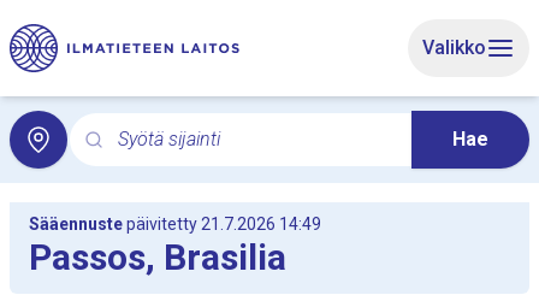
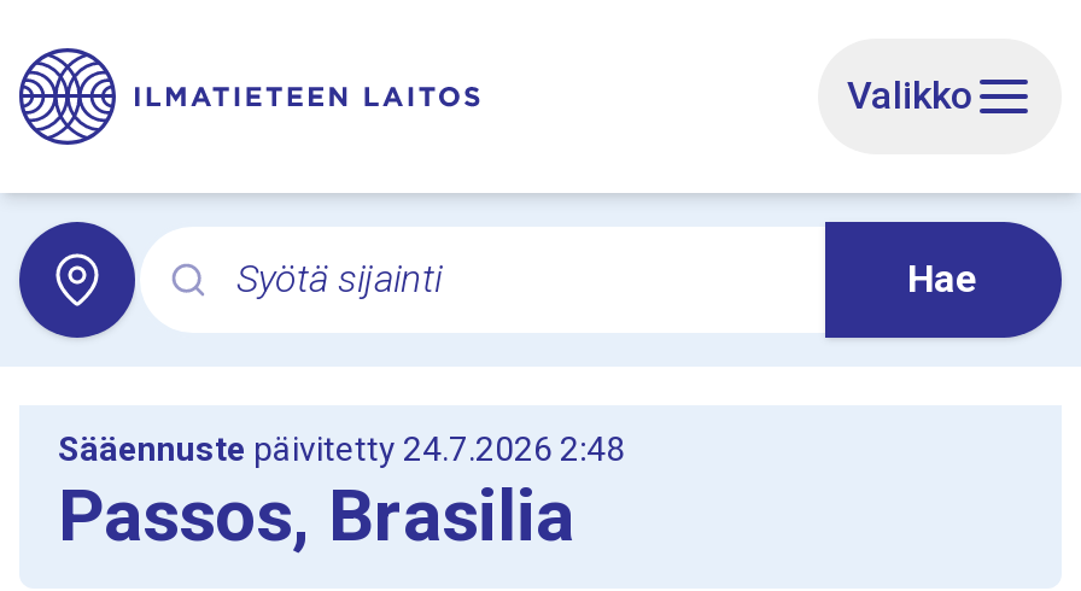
- Sääennuste päivitetty 21.7.2026 14:49
+ Sääennuste päivitetty 24.7.2026 2:48
